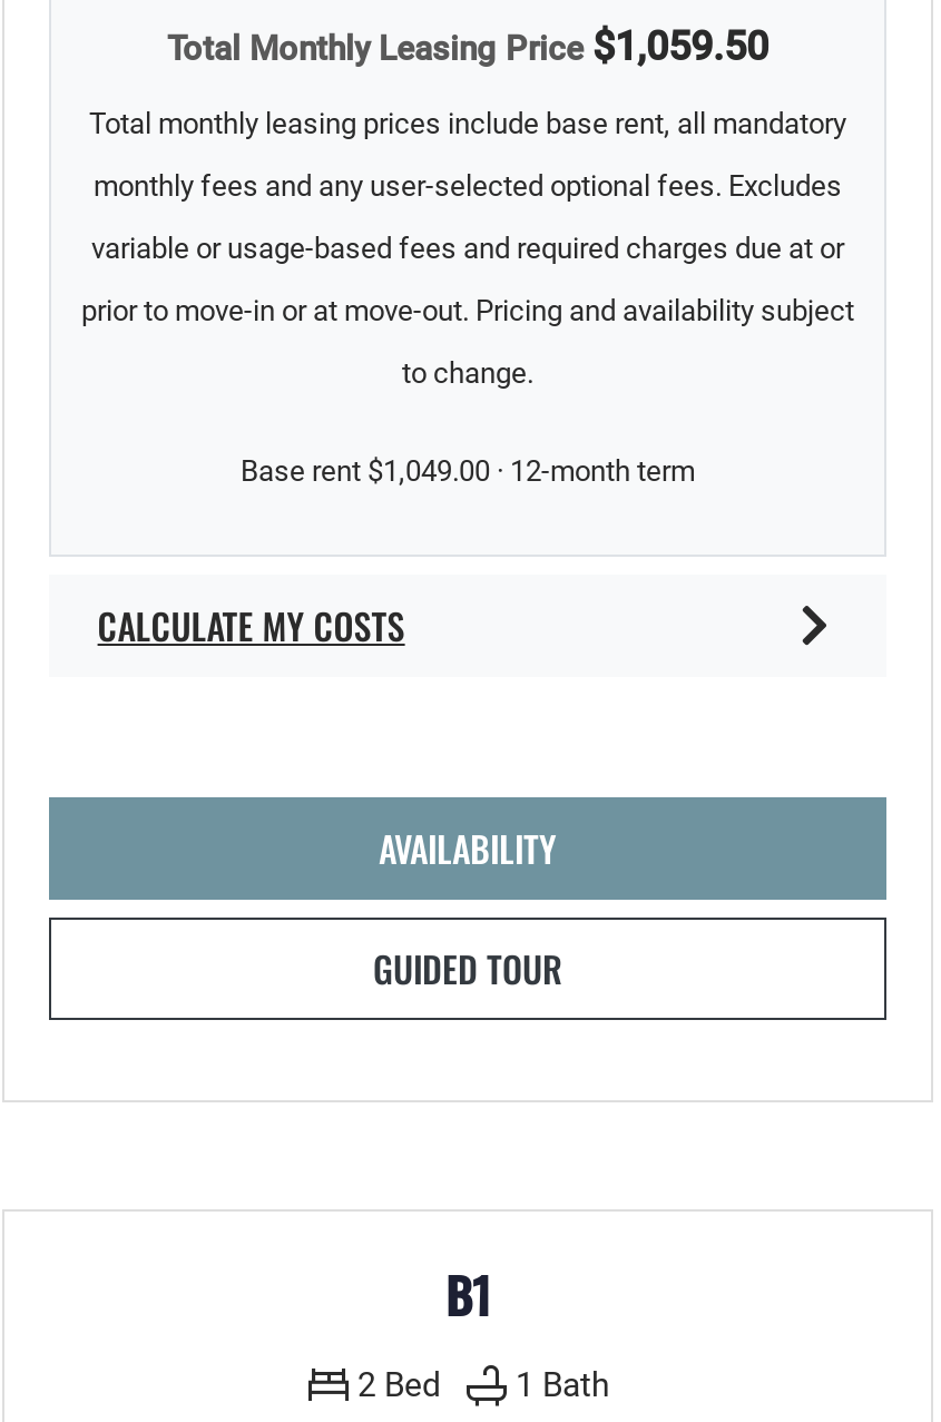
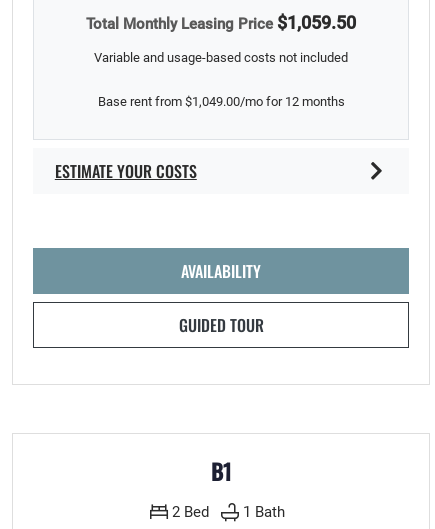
- Total monthly leasing prices include base rent, all mandatory
- monthly fees and any user-selected optional fees. Excludes
- variable or usage-based fees and required charges due at or
- prior to move-in or at move-out. Pricing and availability subject
- to change.
- Base rent $1,049.00 · 12-month term
- CALCULATE MY COSTS
+ Variable and usage-based costs not included
+ Base rent from $1,049.00/mo for 12 months
+ ESTIMATE YOUR COSTS
